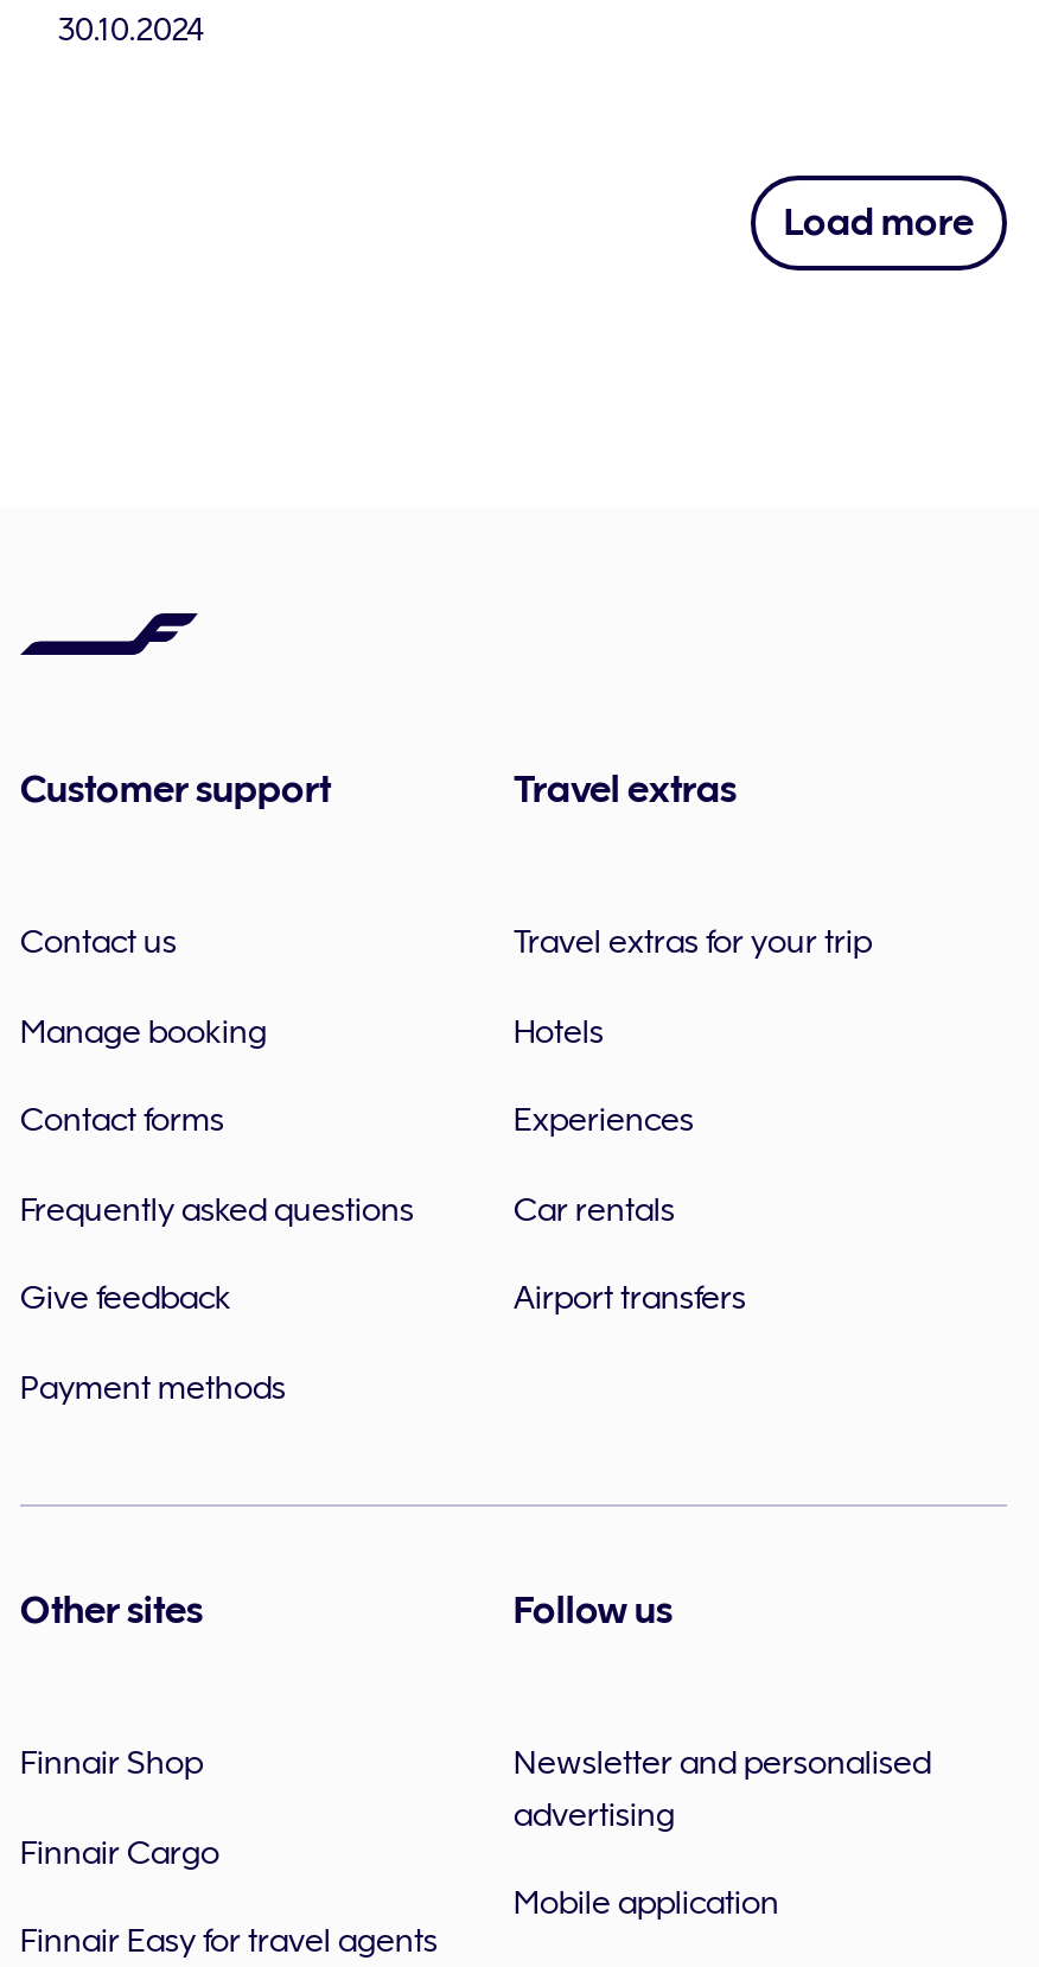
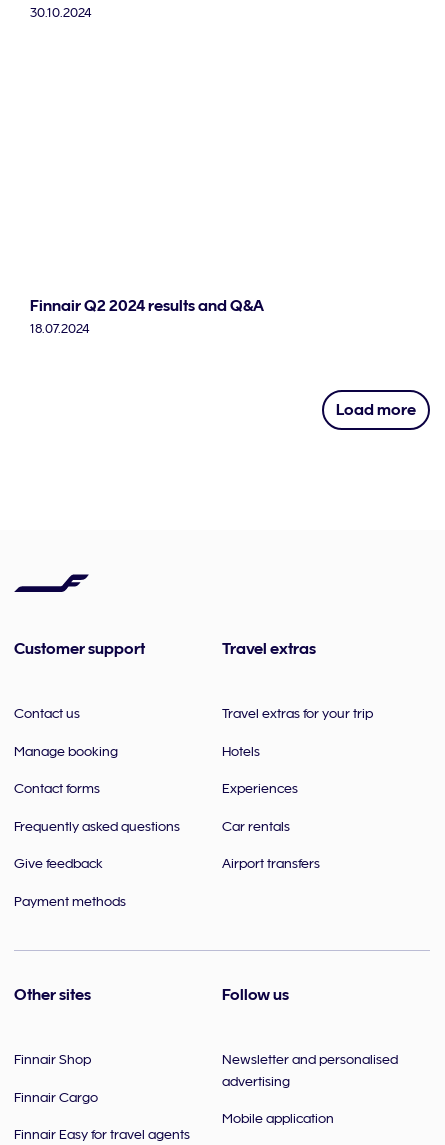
+ Finnair Q2 2024 results and Q&A
+ 18.07.2024
